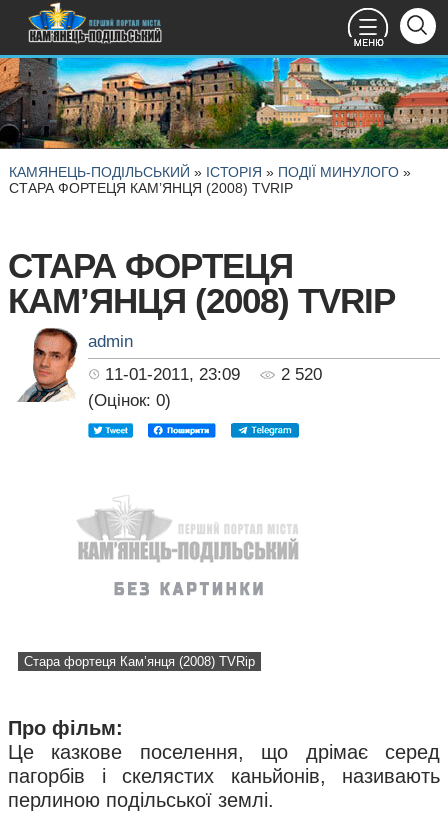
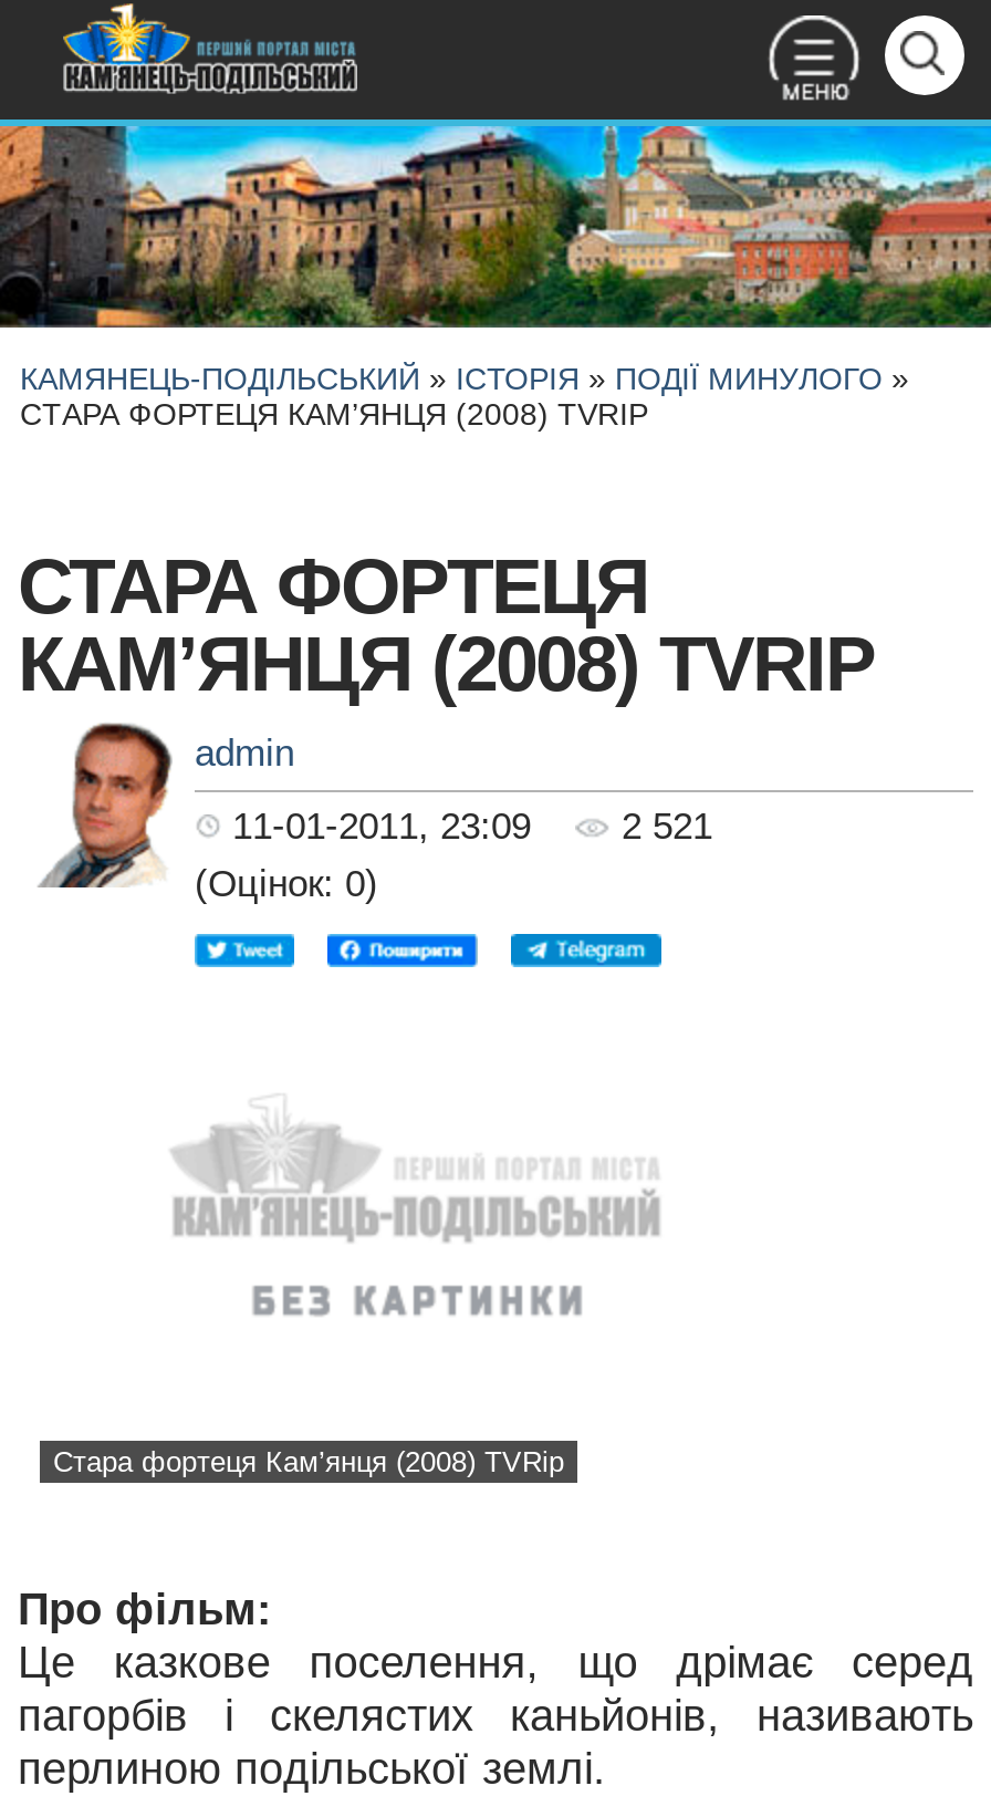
- 11-01-2011, 23:09 2 520
+ 11-01-2011, 23:09 2 521
